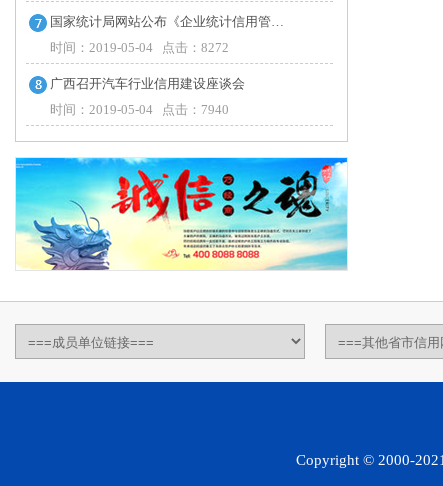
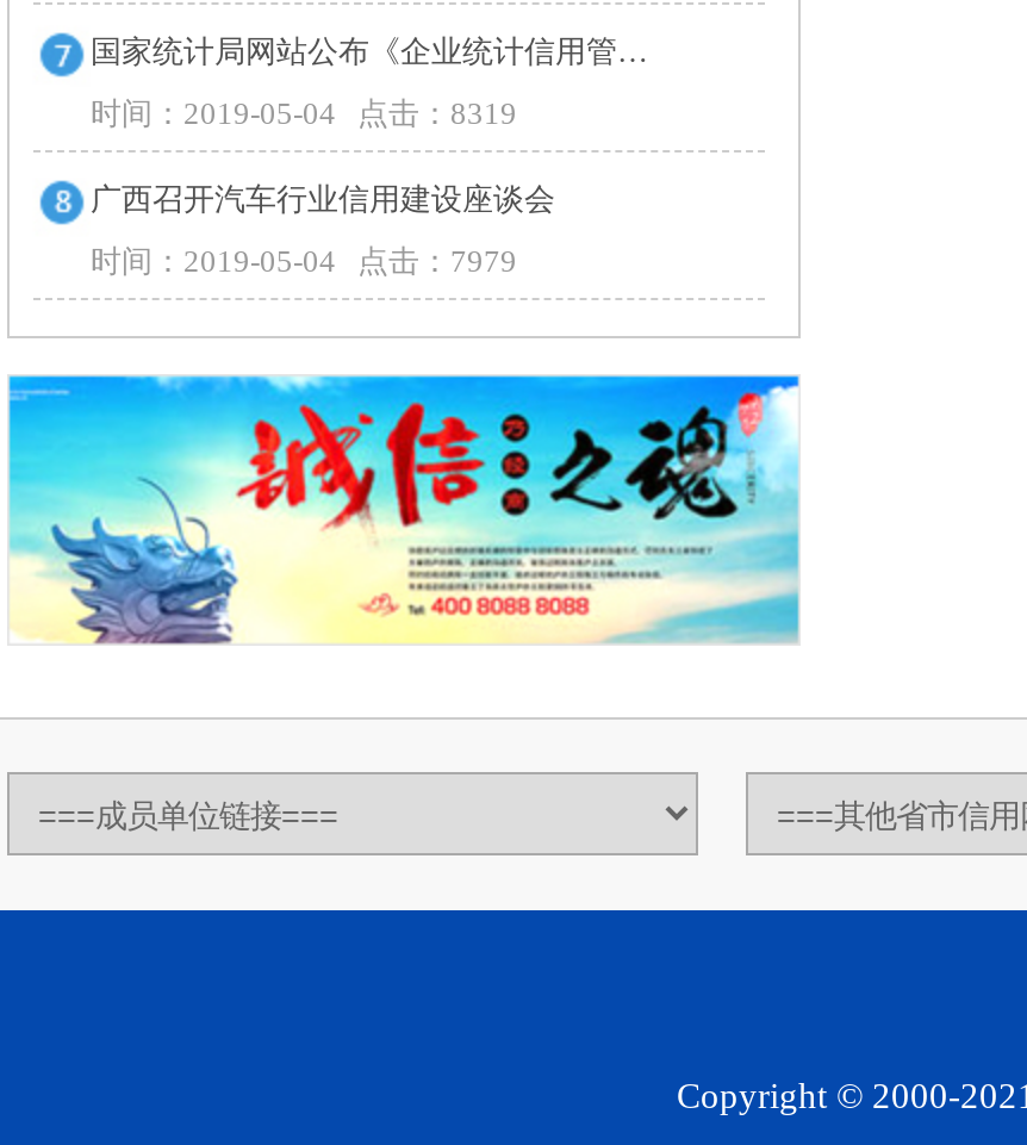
- 时间：2019-05-04 点击：8272
+ 时间：2019-05-04 点击：8319

- 时间：2019-05-04 点击：7940
+ 时间：2019-05-04 点击：7979
